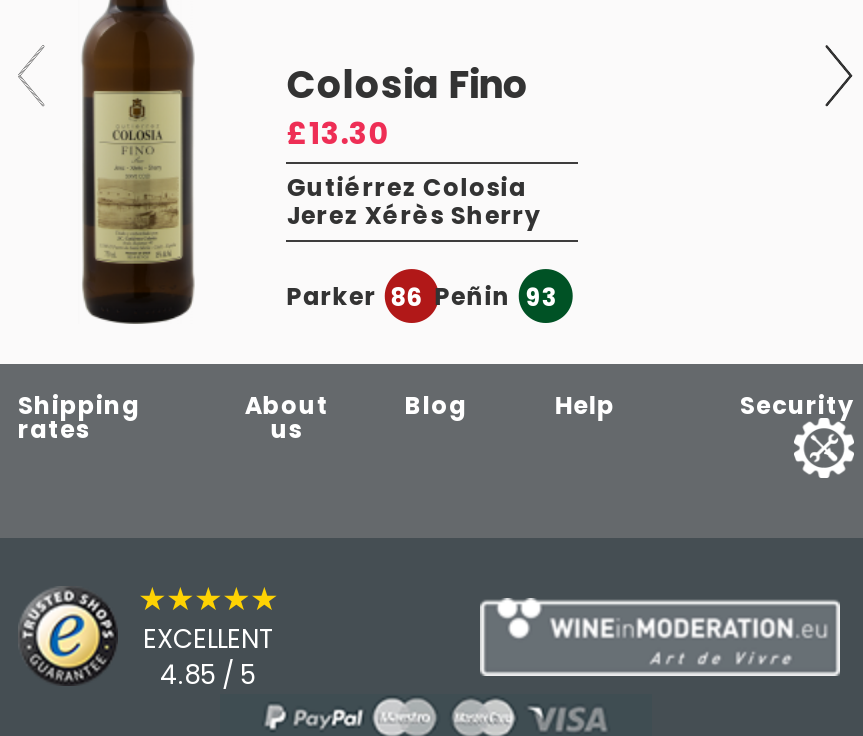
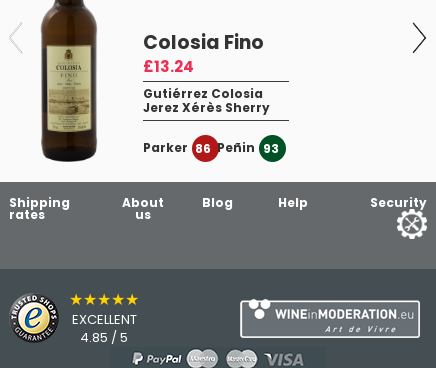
- £13.30
+ £13.24
